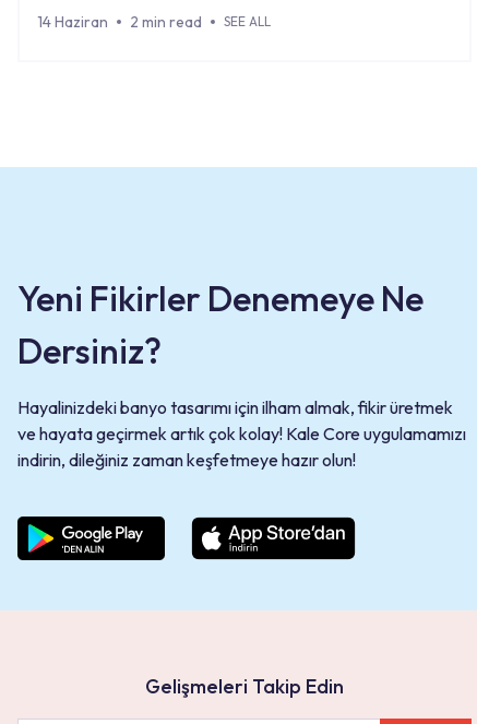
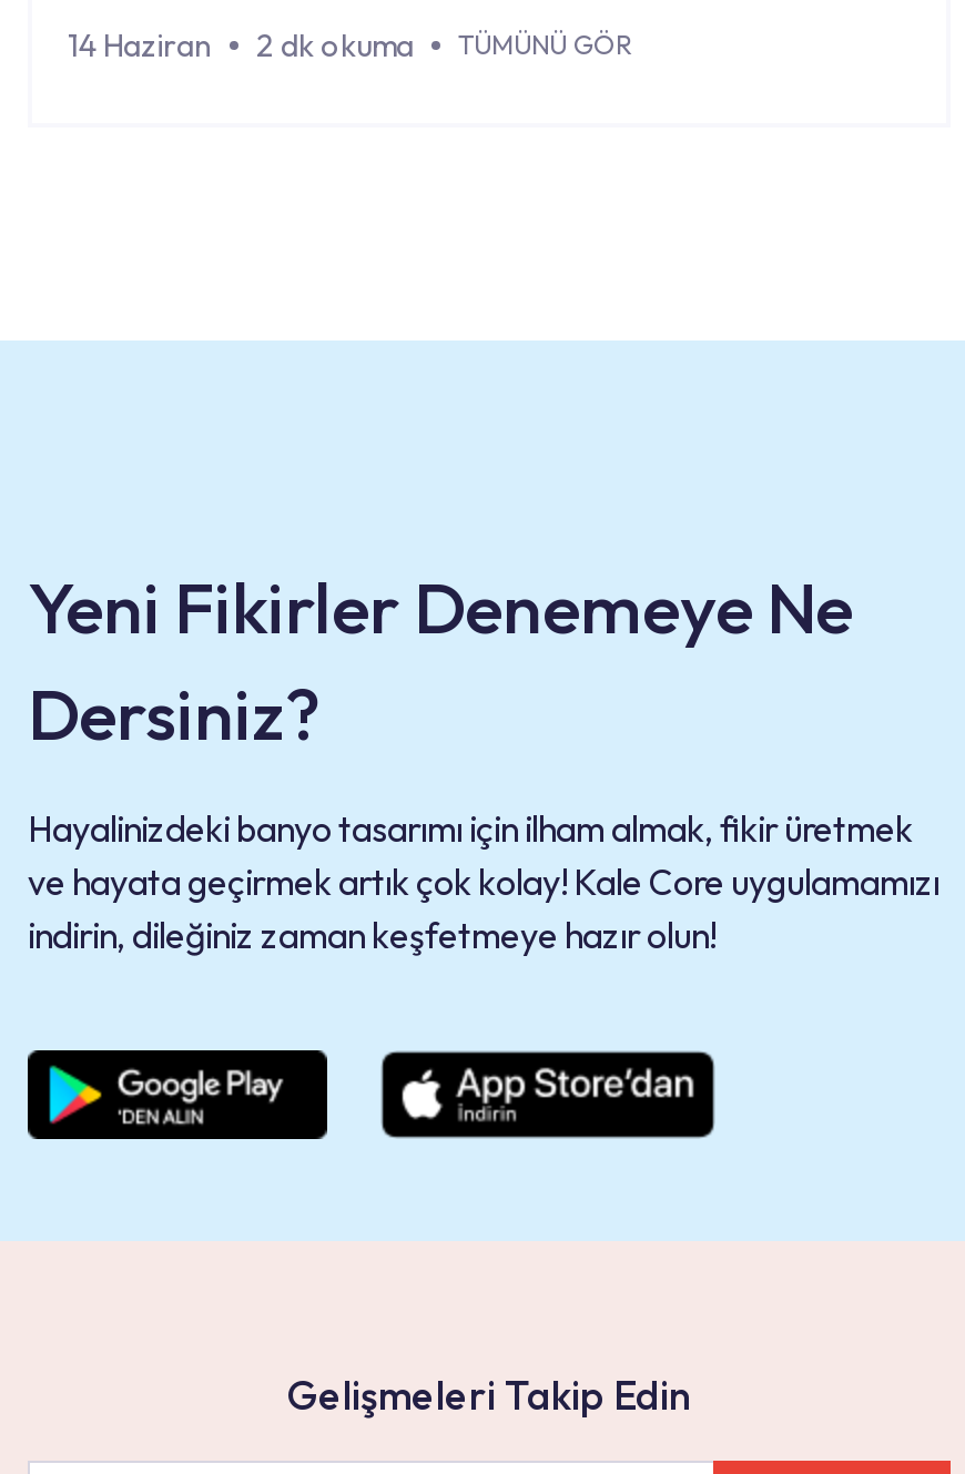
- 2 min read
- SEE ALL
+ 2 dk okuma
+ TÜMÜNÜ GÖR
